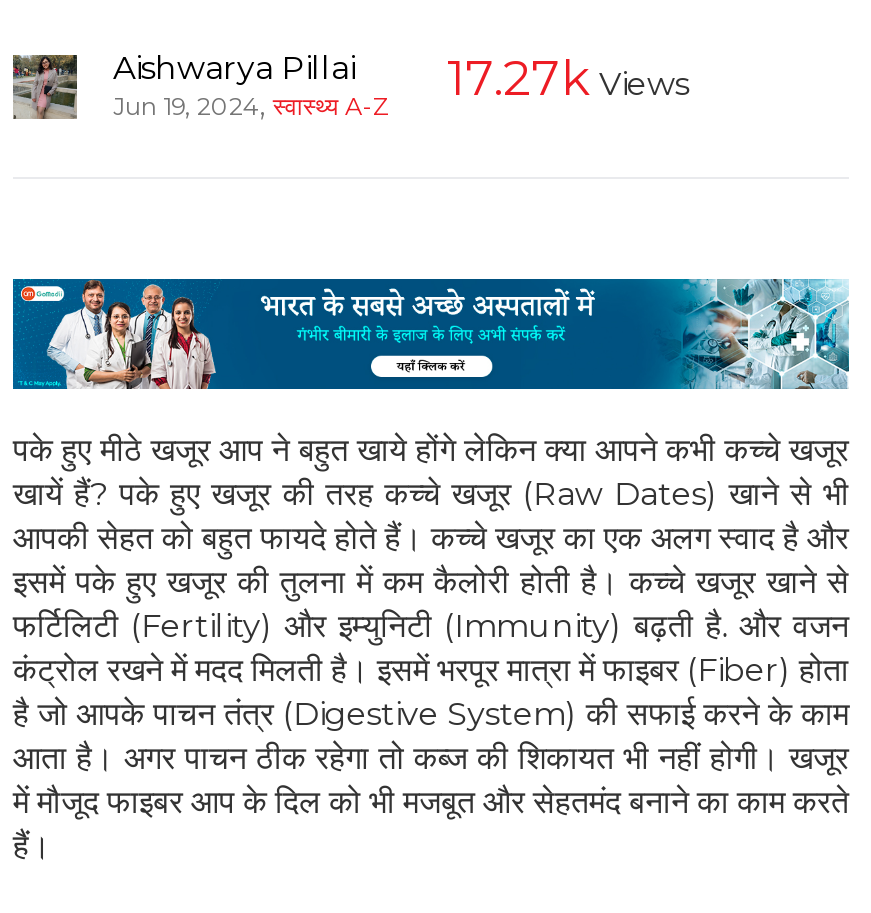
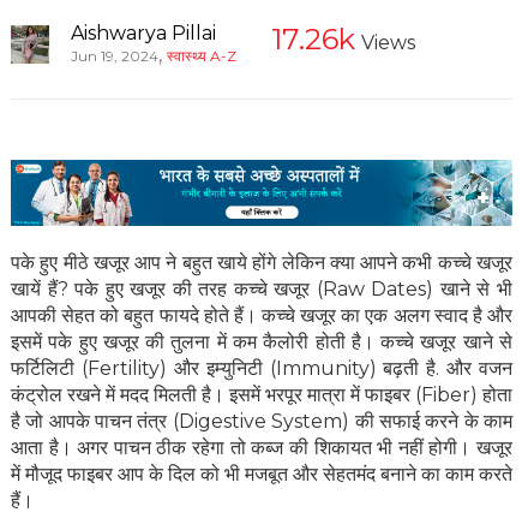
- Jun 19, 2024, स्वास्थ्य A-Z 17.27k Views
+ Jun 19, 2024, स्वास्थ्य A-Z 17.26k Views
